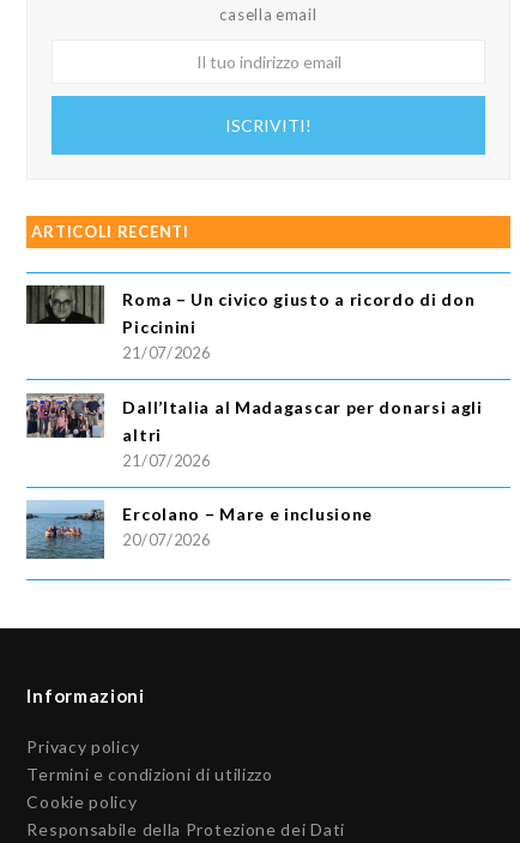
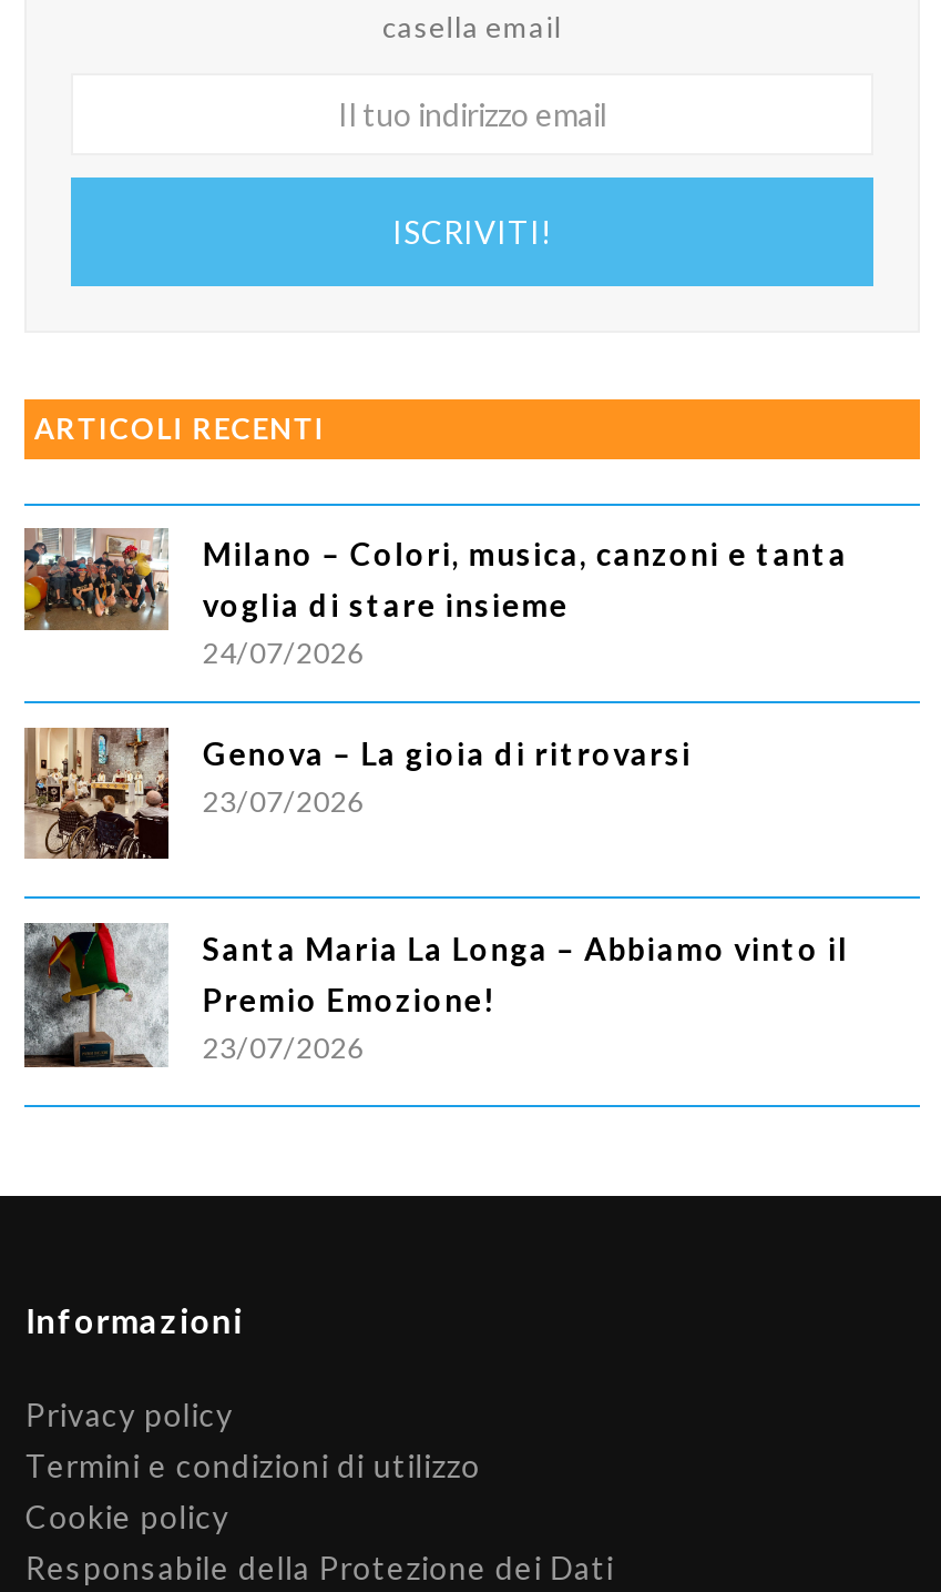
- [image]
- Roma – Un civico giusto a ricordo di don
- Piccinini
- 21/07/2026
+ [image]
+ Milano – Colori, musica, canzoni e tanta
+ voglia di stare insieme
+ 24/07/2026

- [image]
- Dall’Italia al Madagascar per donarsi agli
- altri
- 21/07/2026
+ [image]
+ Genova – La gioia di ritrovarsi
+ 23/07/2026

- [image]
- Ercolano – Mare e inclusione
- 20/07/2026
+ [image]
+ Santa Maria La Longa – Abbiamo vinto il
+ Premio Emozione!
+ 23/07/2026
